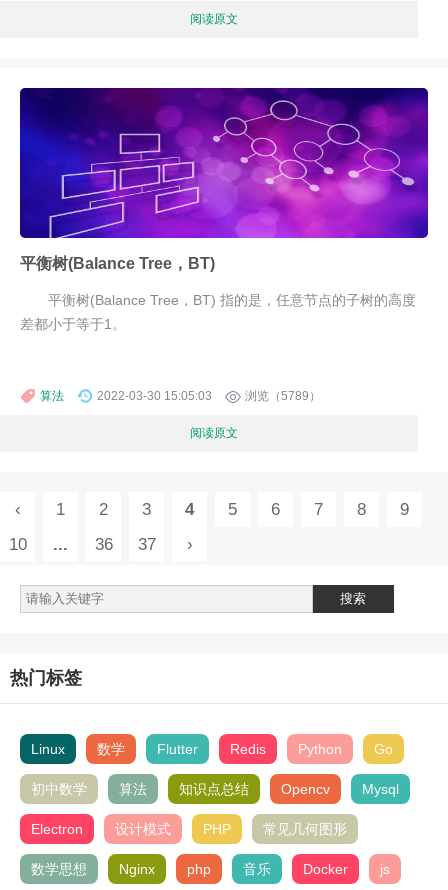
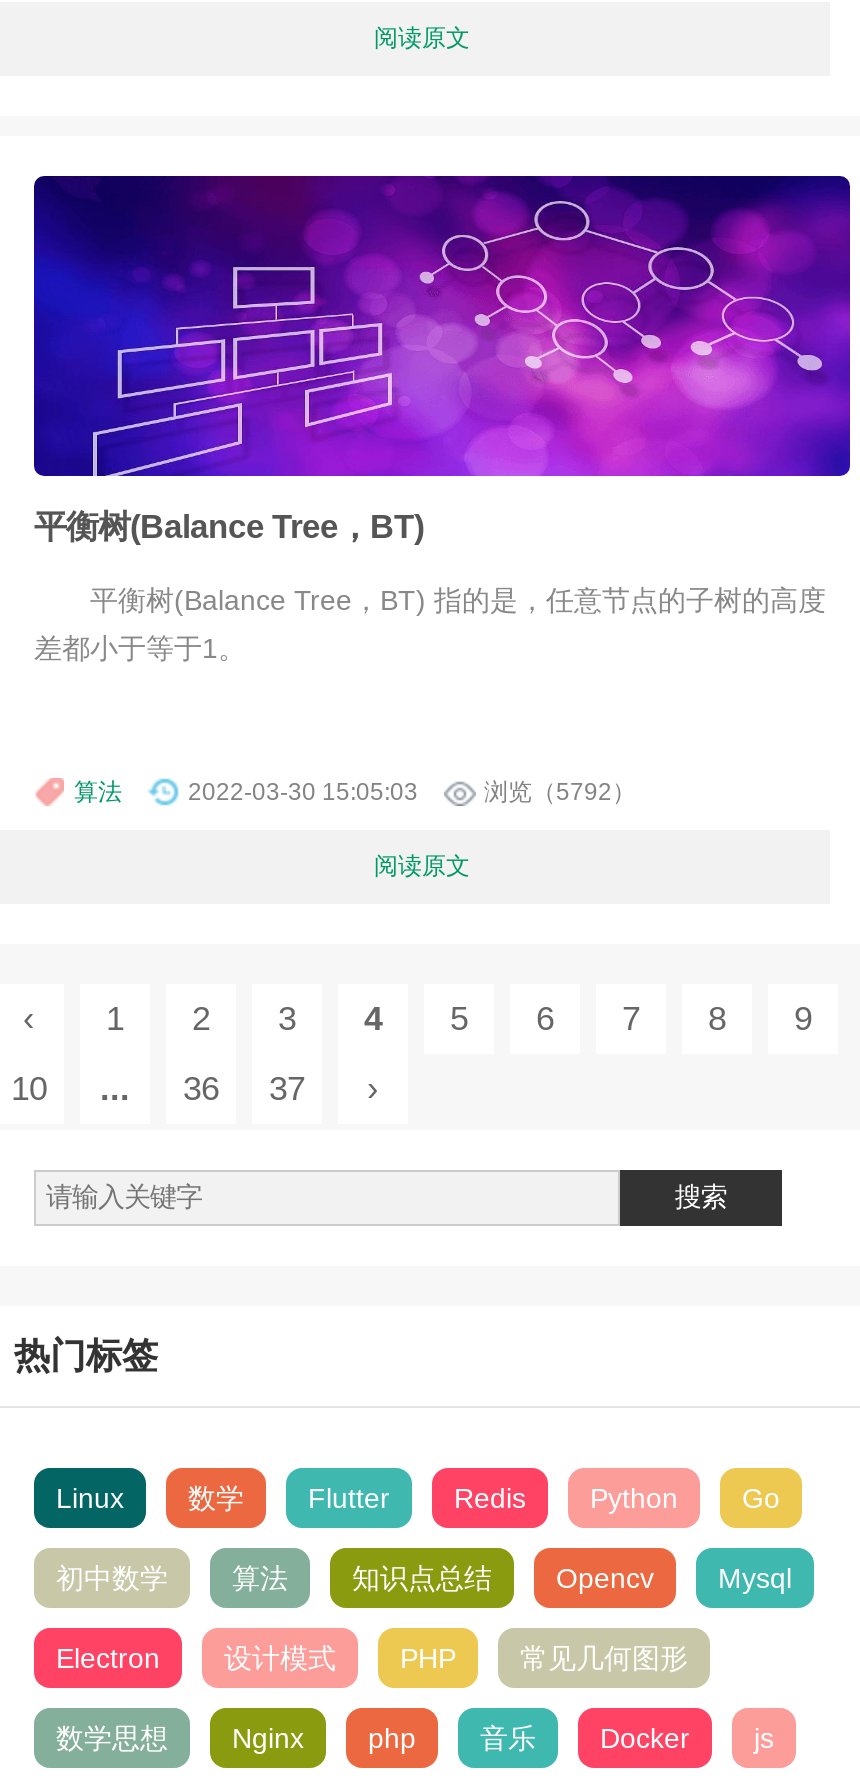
- 浏览（5789）
+ 浏览（5792）
